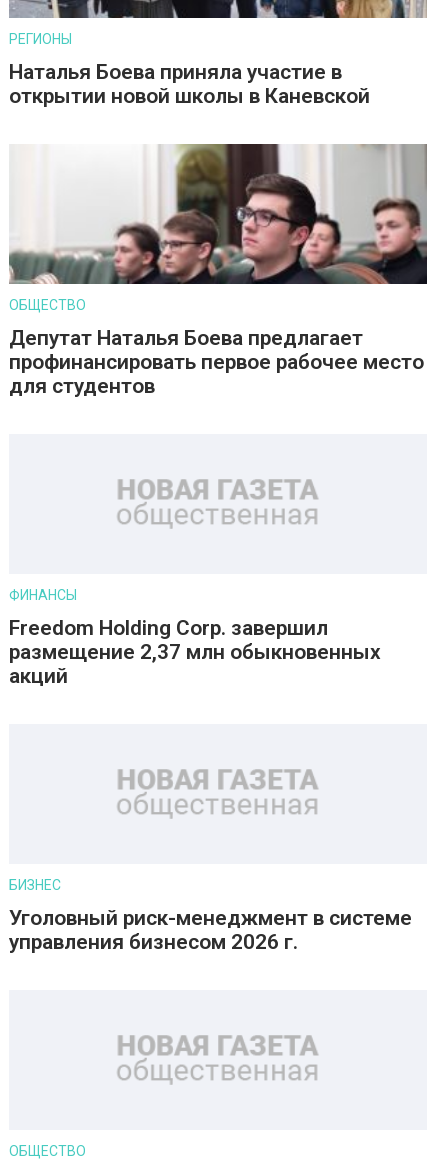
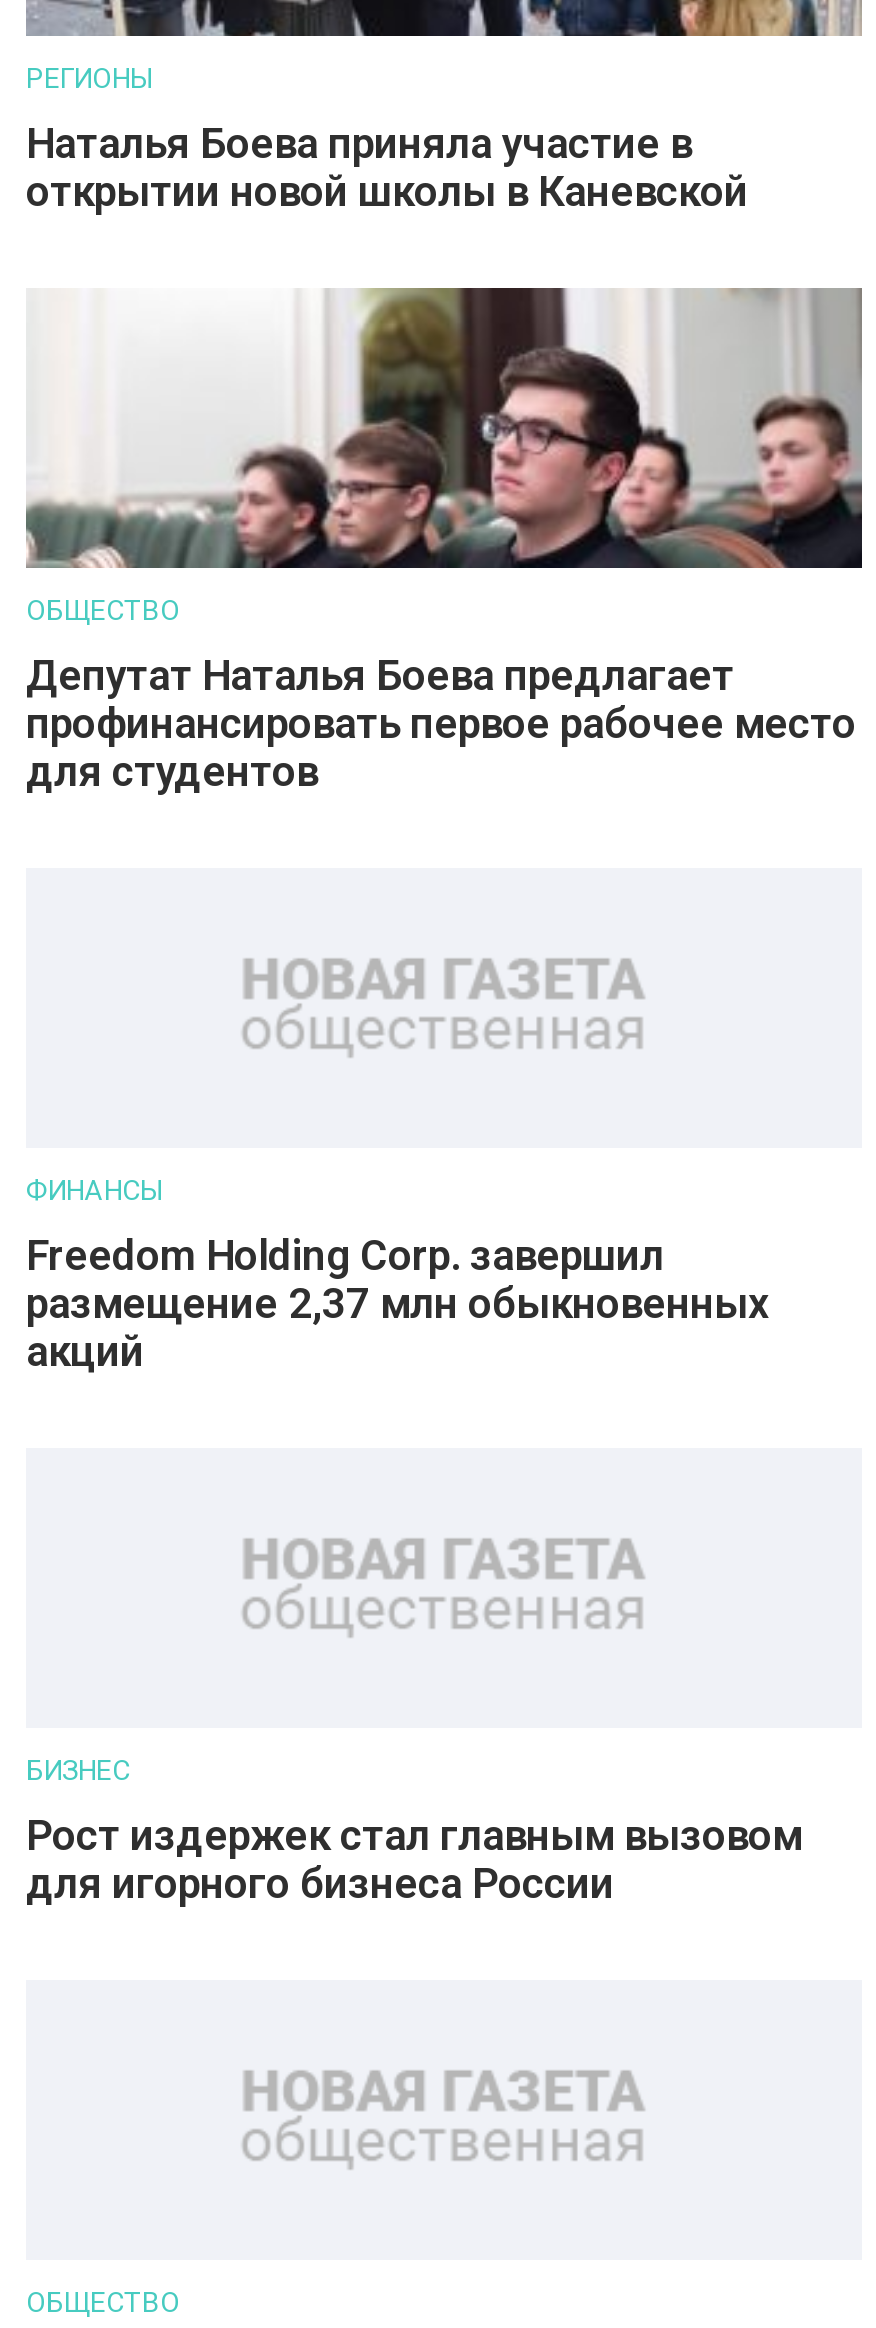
- Уголовный риск-менеджмент в системе
- управления бизнесом 2026 г.
+ Рост издержек стал главным вызовом
+ для игорного бизнеса России
